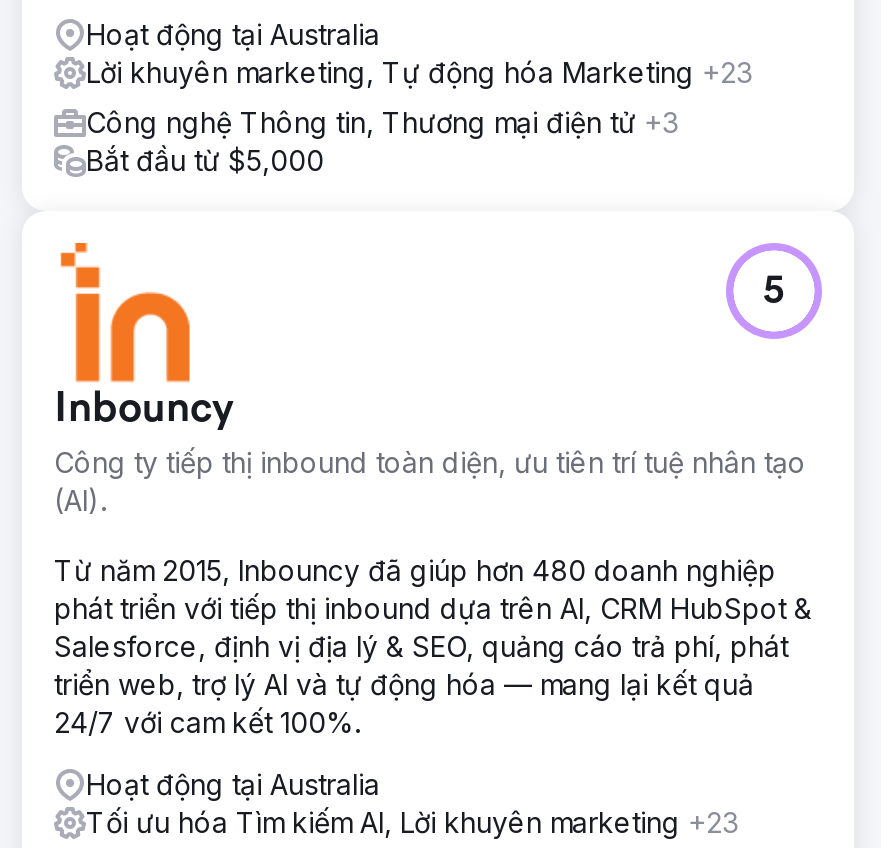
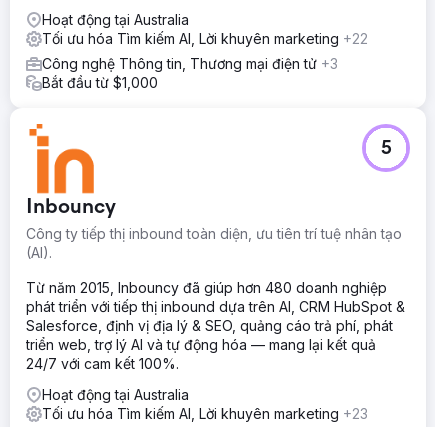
- Lời khuyên marketing, Tự động hóa Marketing +23
+ Tối ưu hóa Tìm kiếm AI, Lời khuyên marketing +22

- Bắt đầu từ $5,000
+ Bắt đầu từ $1,000
